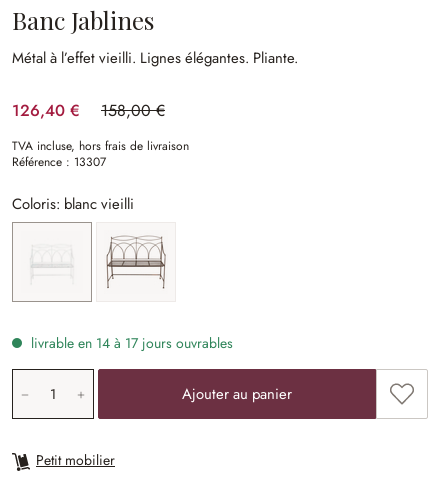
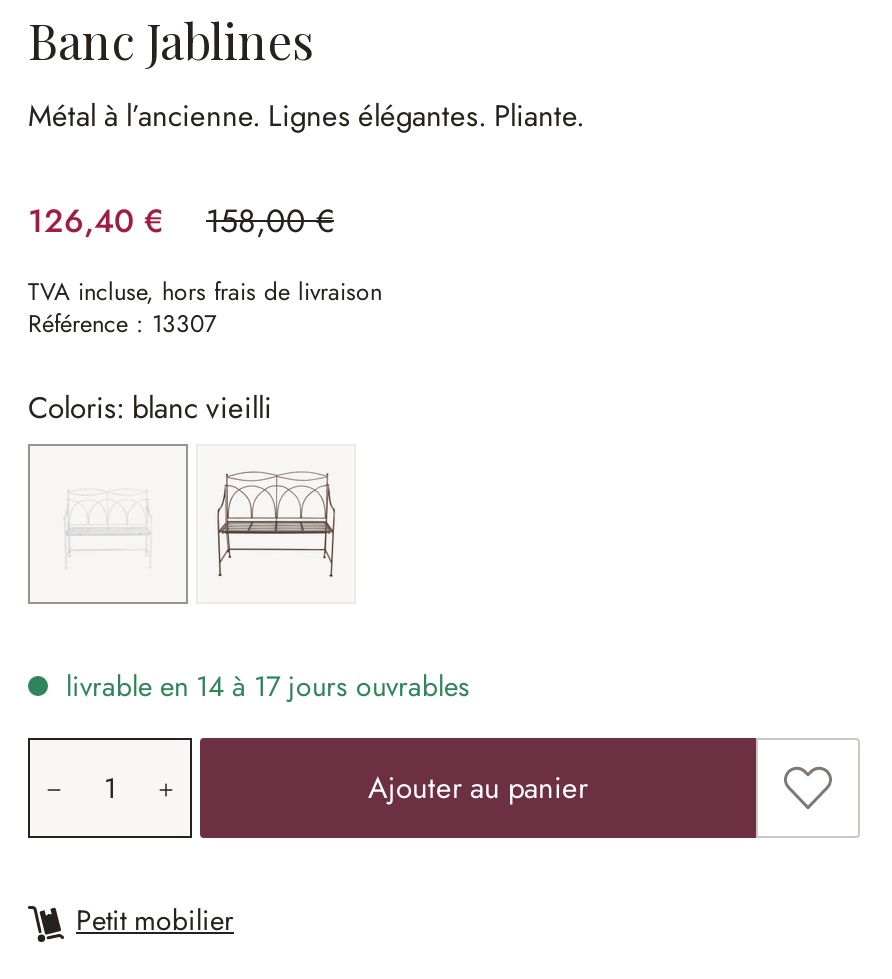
- Métal à l’effet vieilli. Lignes élégantes. Pliante.
+ Métal à l’ancienne. Lignes élégantes. Pliante.
